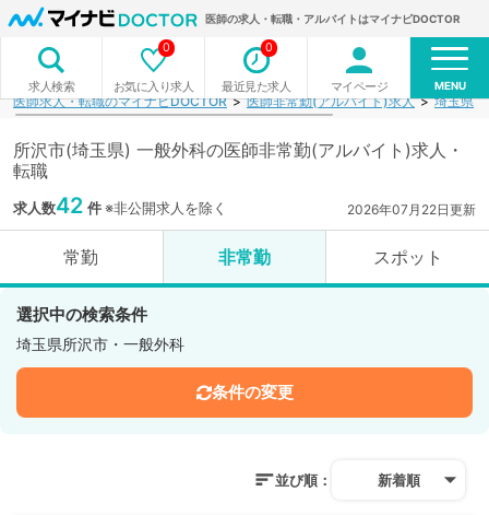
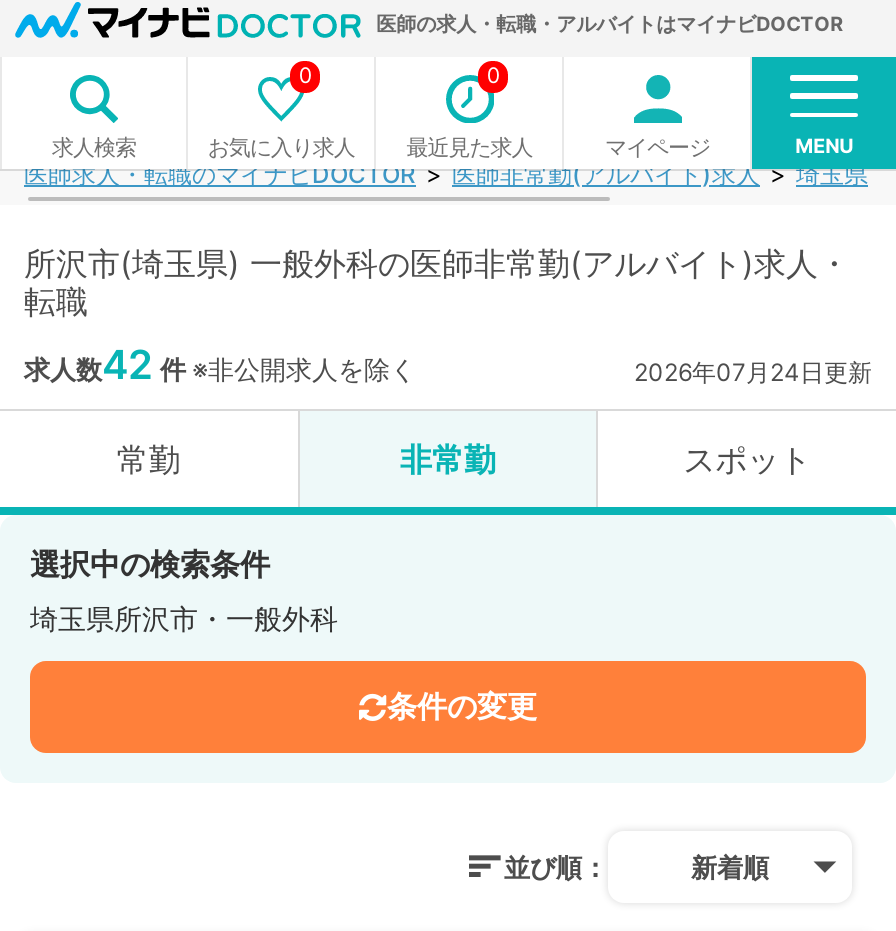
- 2026年07月22日更新
+ 2026年07月24日更新
